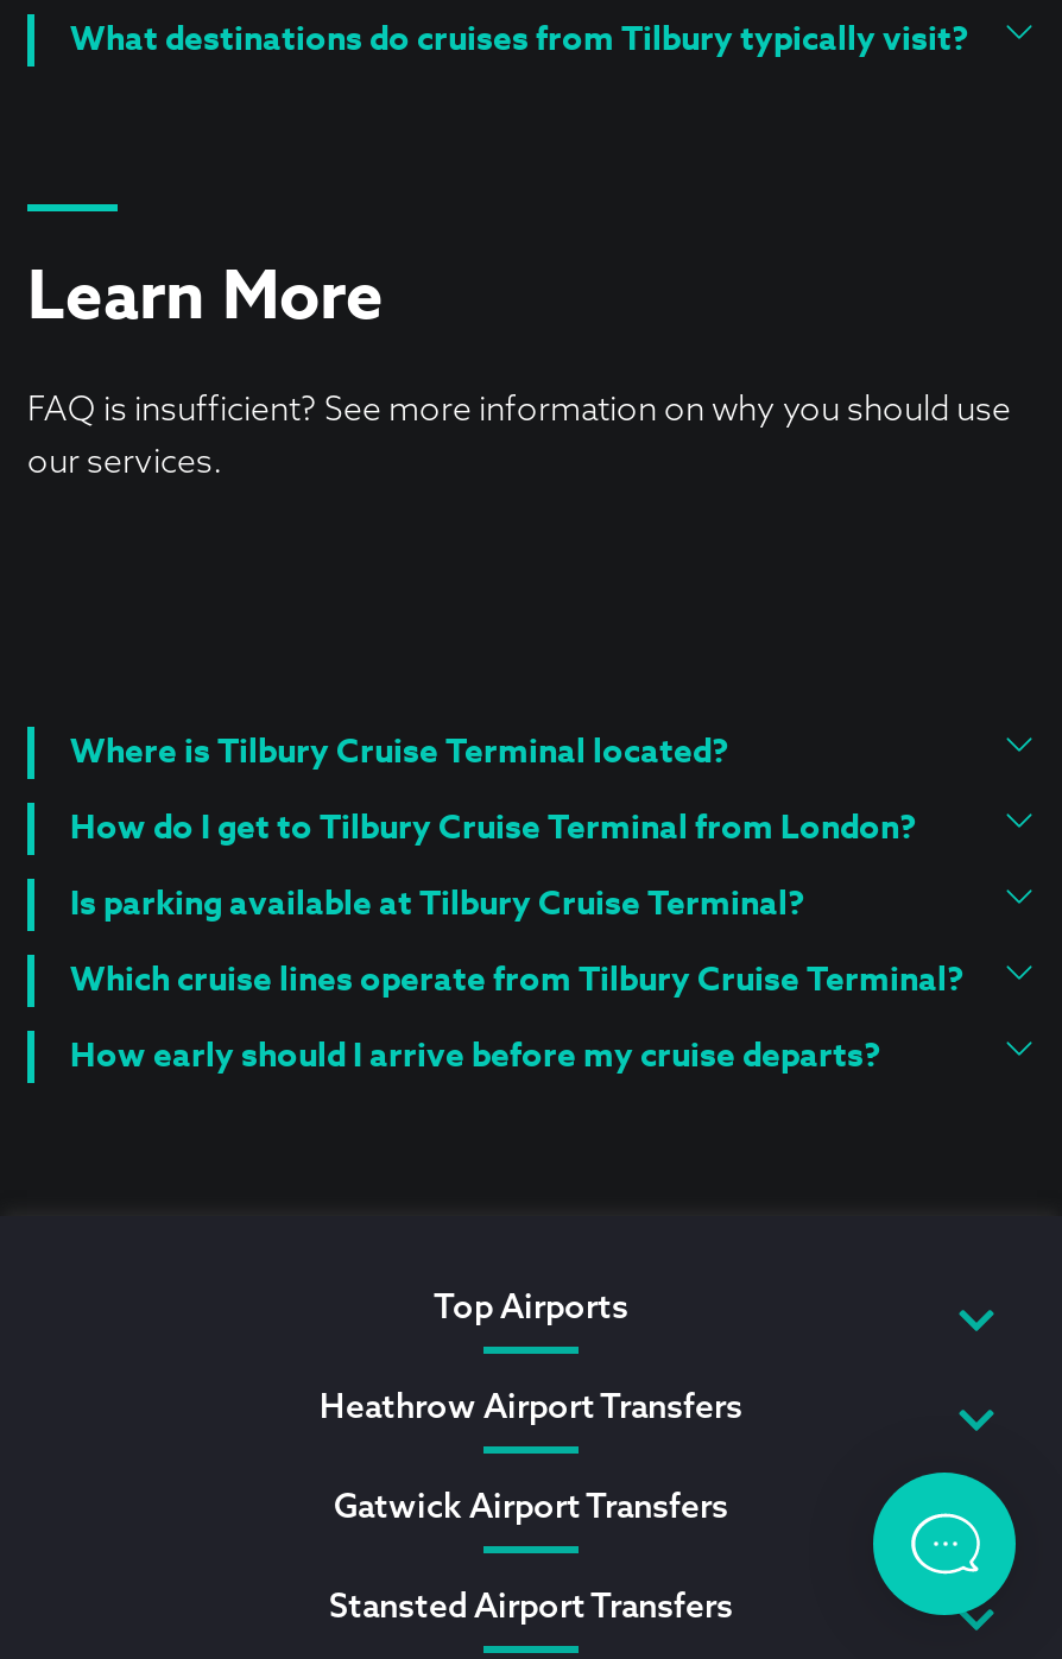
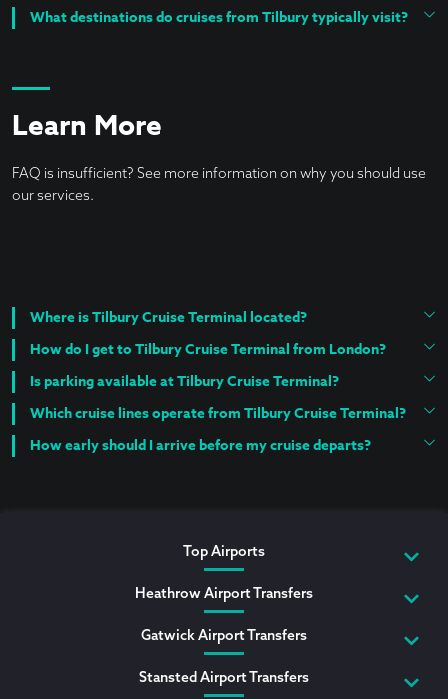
- [image]
